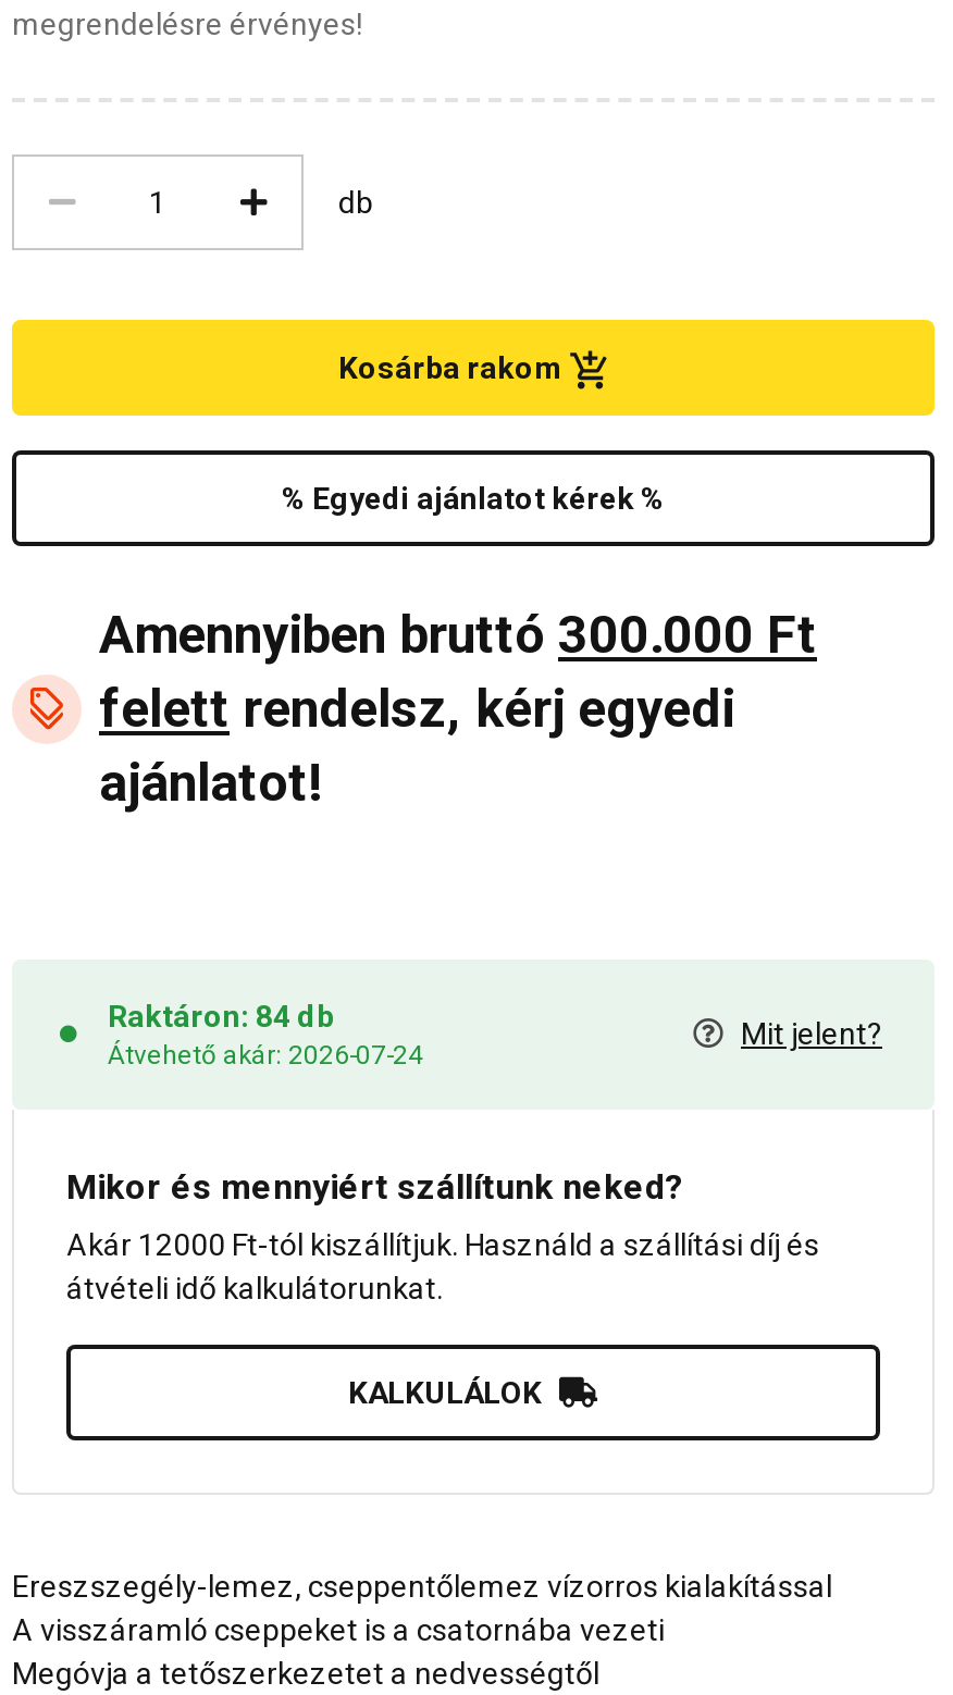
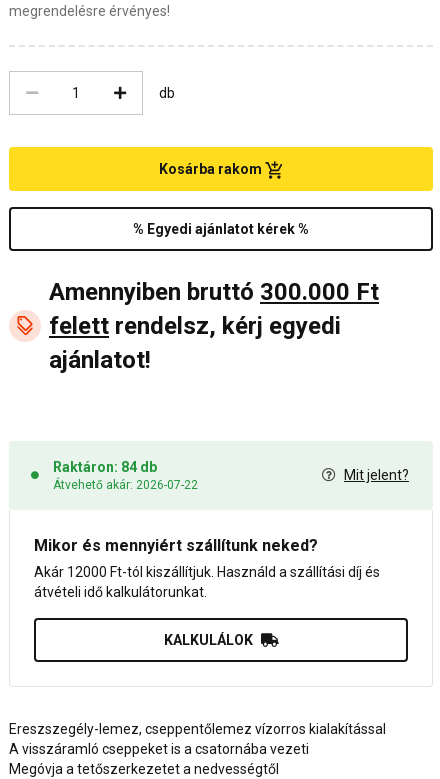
- Átvehető akár: 2026-07-24
+ Átvehető akár: 2026-07-22
